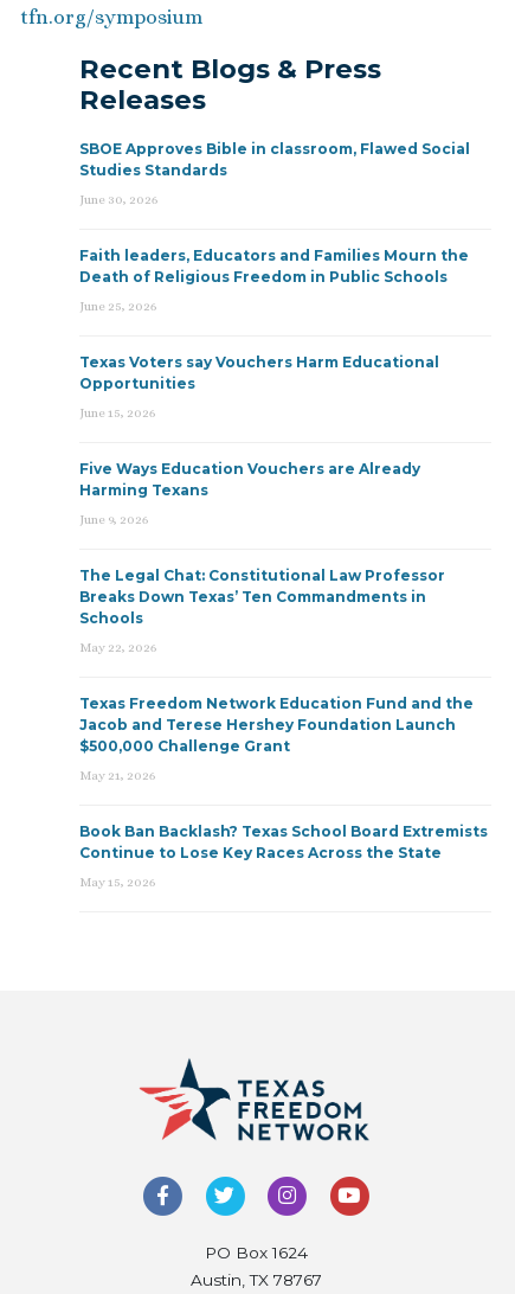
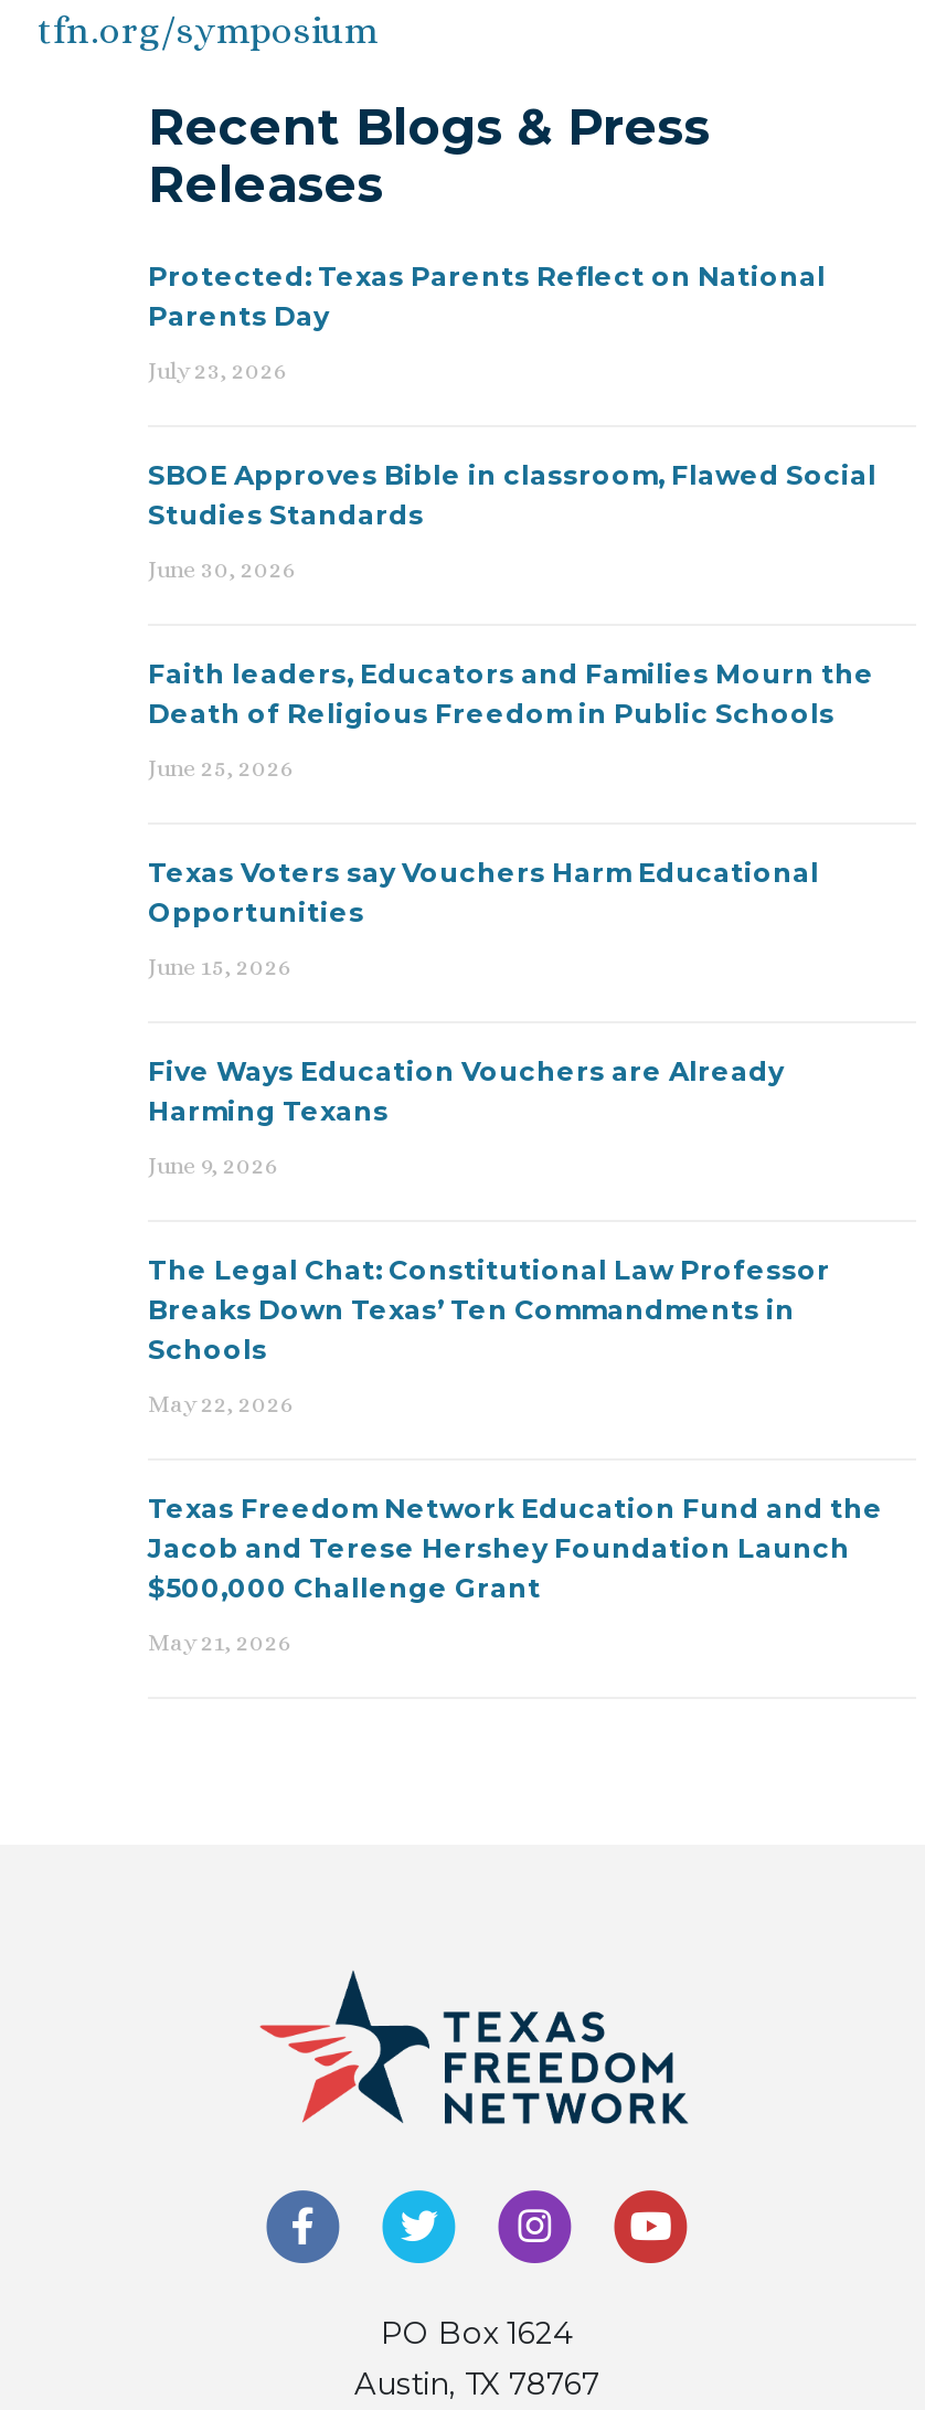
+ Protected: Texas Parents Reflect on National
+ Parents Day
+ July 23, 2026

moved down: SBOE Approves Bible in classroom, Flawed Social | Studies Standards | June 30, 2026 | ... | $500,000 Challenge Grant | May 21, 2026

- Book Ban Backlash? Texas School Board Extremists
- Continue to Lose Key Races Across the State
- May 15, 2026
